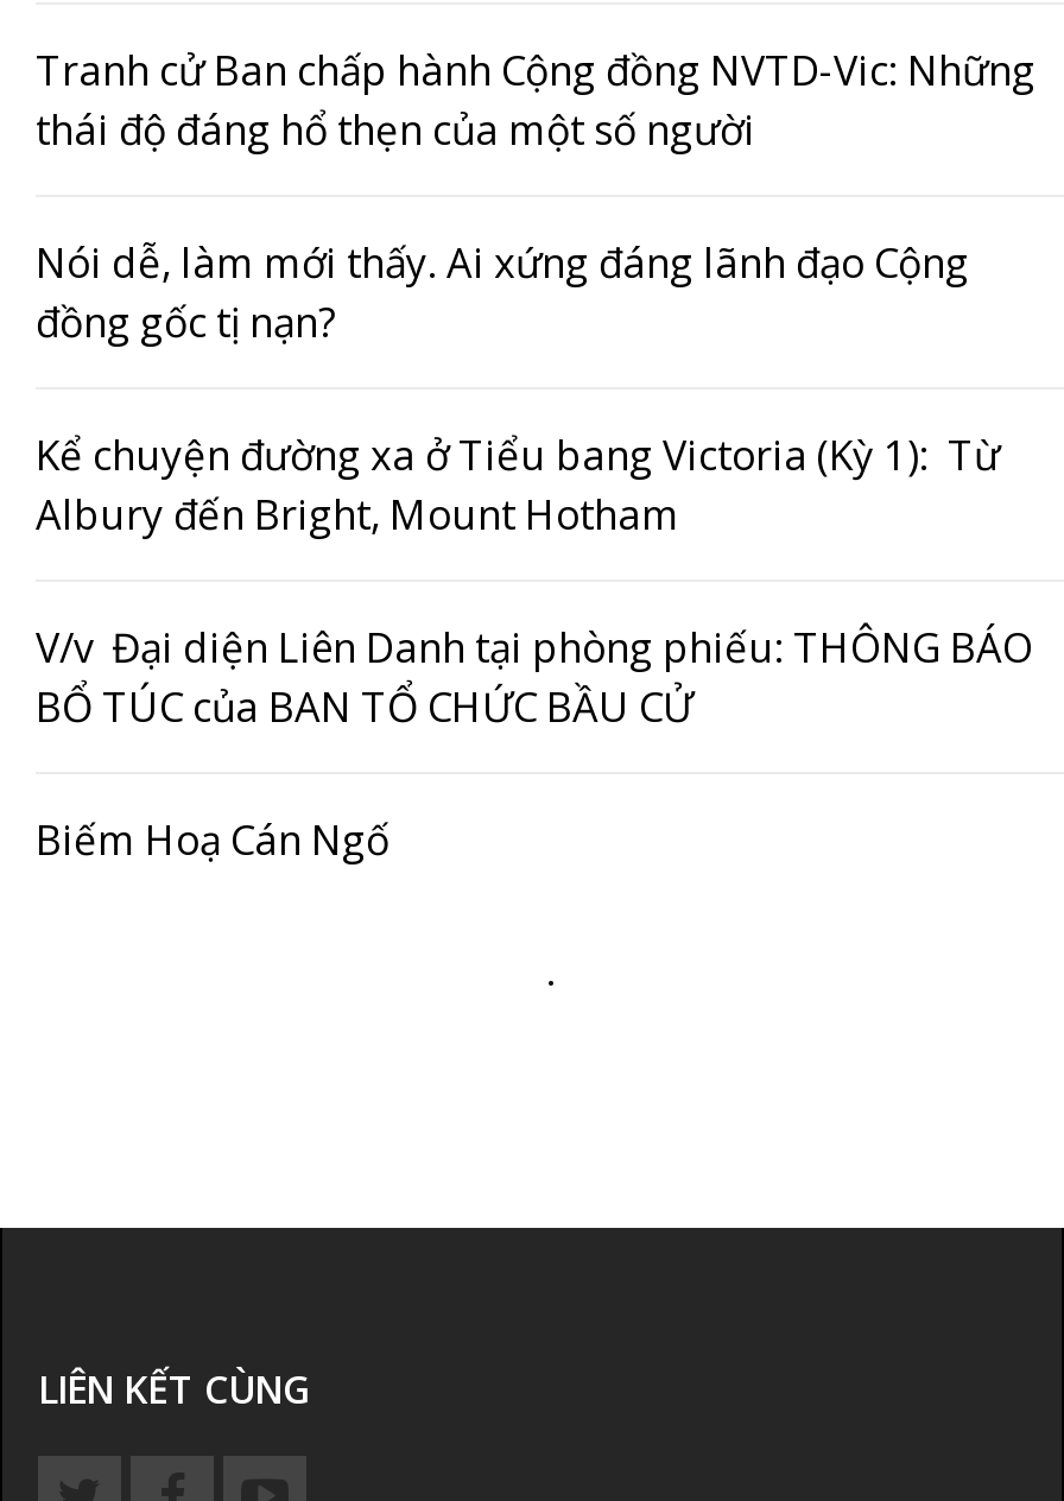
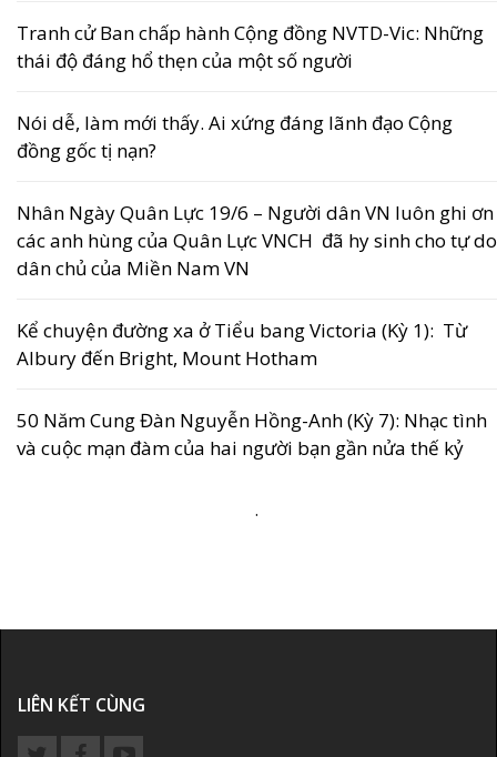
+ Nhân Ngày Quân Lực 19/6 – Người dân VN luôn ghi ơn
+ các anh hùng của Quân Lực VNCH đã hy sinh cho tự do
+ dân chủ của Miền Nam VN

moved down: Kể chuyện đường xa ở Tiểu bang Victoria (Kỳ 1): Từ | Albury đến Bright, Mount Hotham

- V/v Đại diện Liên Danh tại phòng phiếu: THÔNG BÁO
- BỔ TÚC của BAN TỔ CHỨC BẦU CỬ
- Biếm Hoạ Cán Ngố
+ 50 Năm Cung Đàn Nguyễn Hồng-Anh (Kỳ 7): Nhạc tình
+ và cuộc mạn đàm của hai người bạn gần nửa thế kỷ
